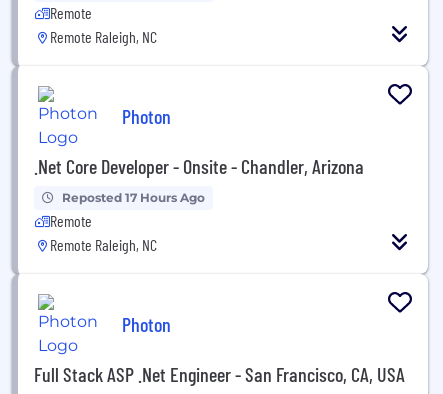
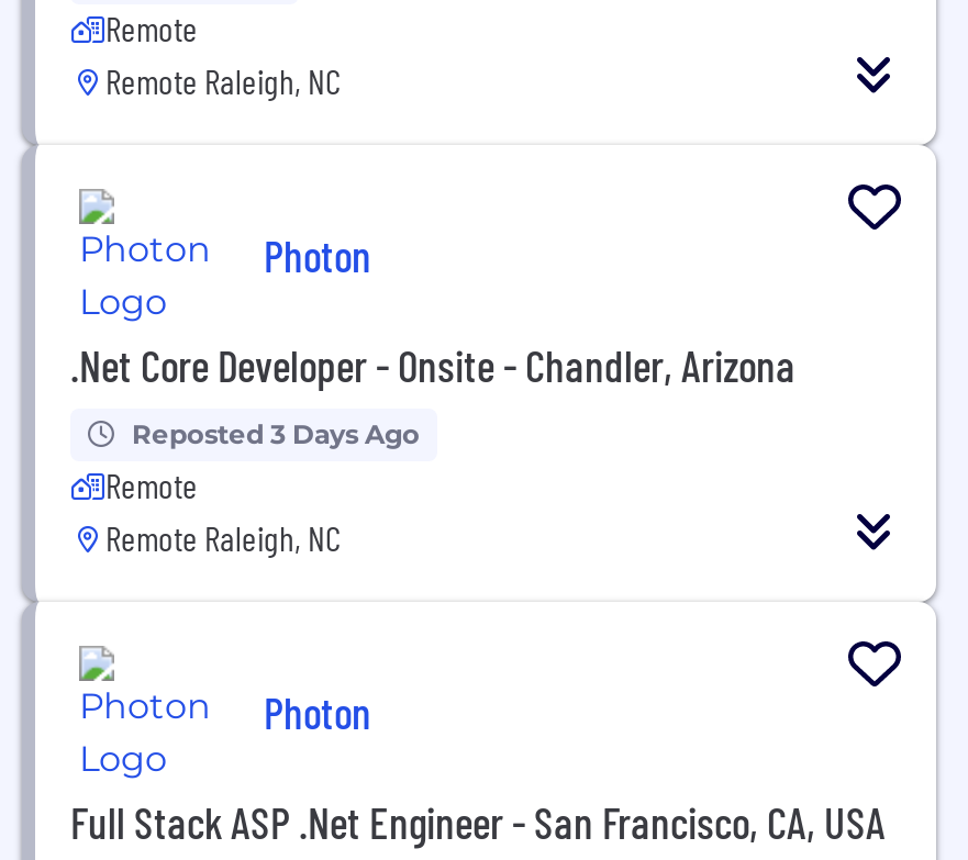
- Reposted 17 Hours Ago
+ Reposted 3 Days Ago
